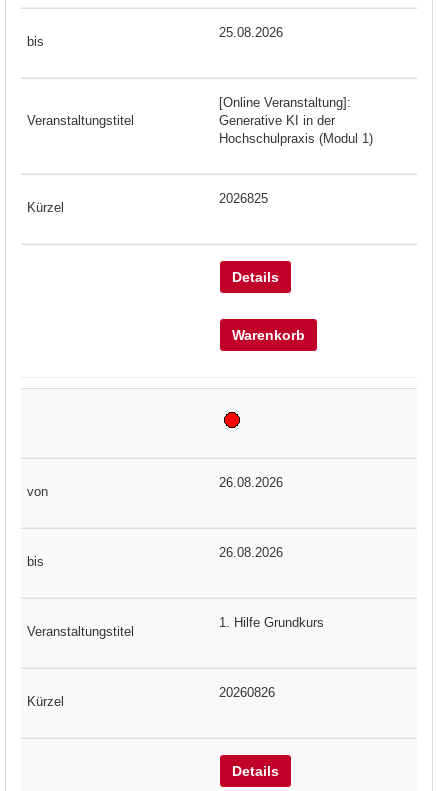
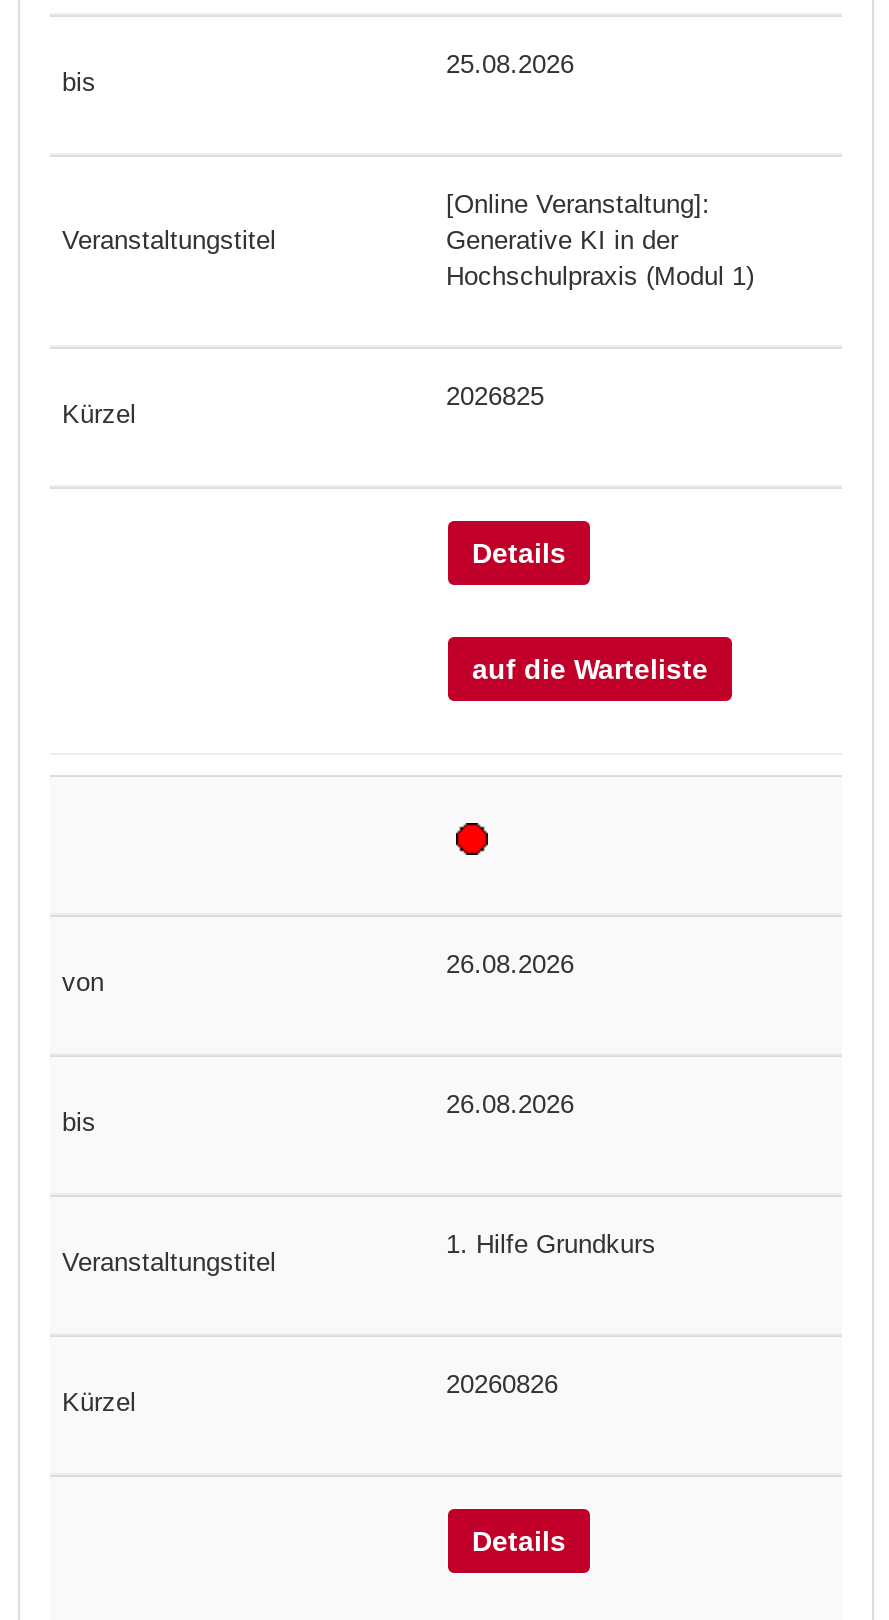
- Warenkorb
+ auf die Warteliste
